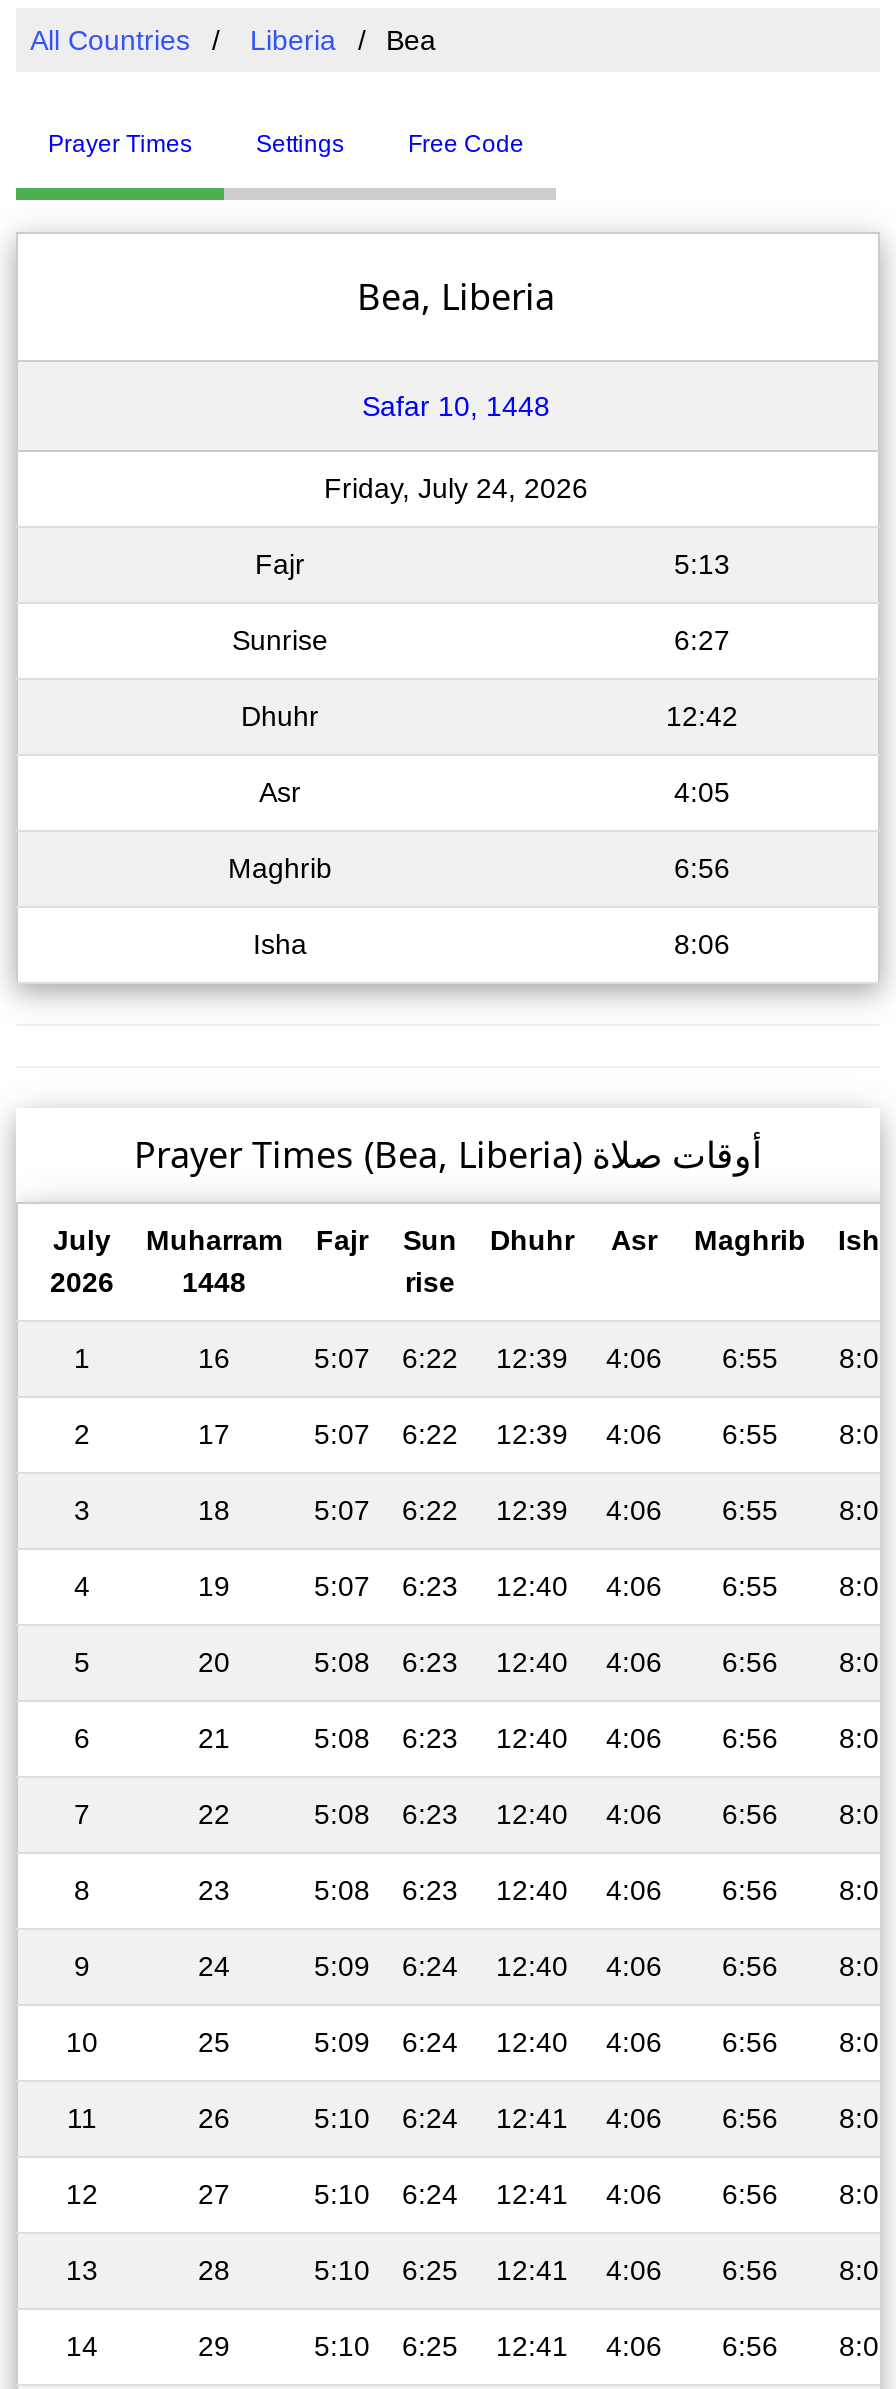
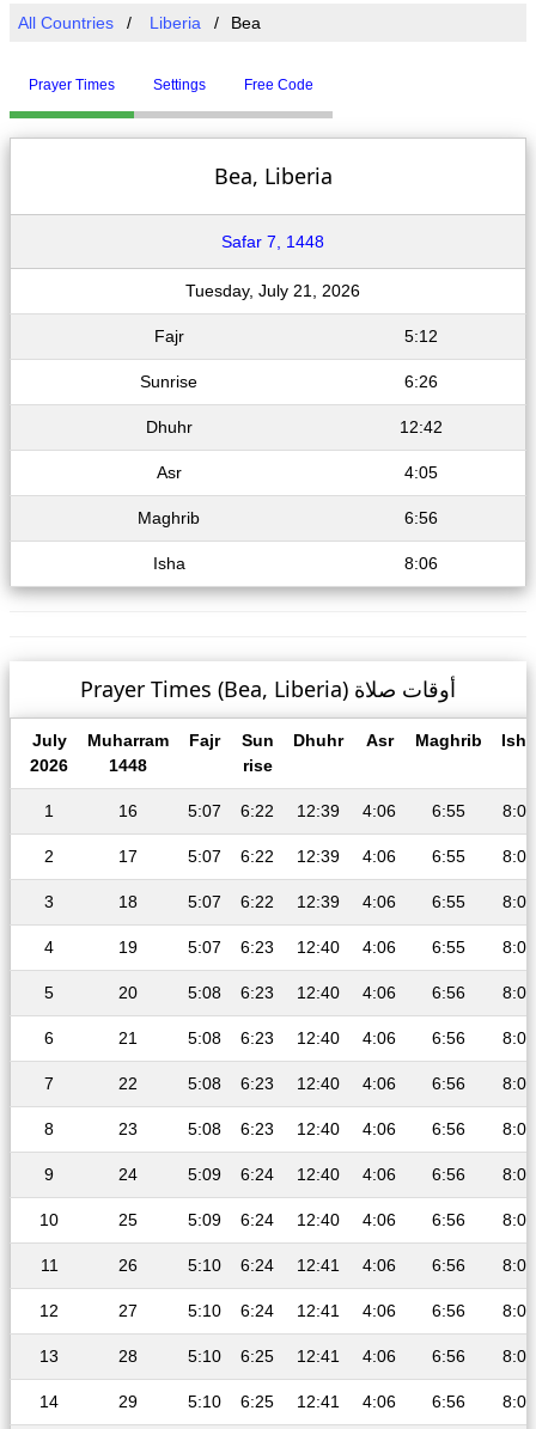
- Safar 10, 1448
+ Safar 7, 1448

- Friday, July 24, 2026
+ Tuesday, July 21, 2026

- 5:13
+ 5:12

- 6:27
+ 6:26
